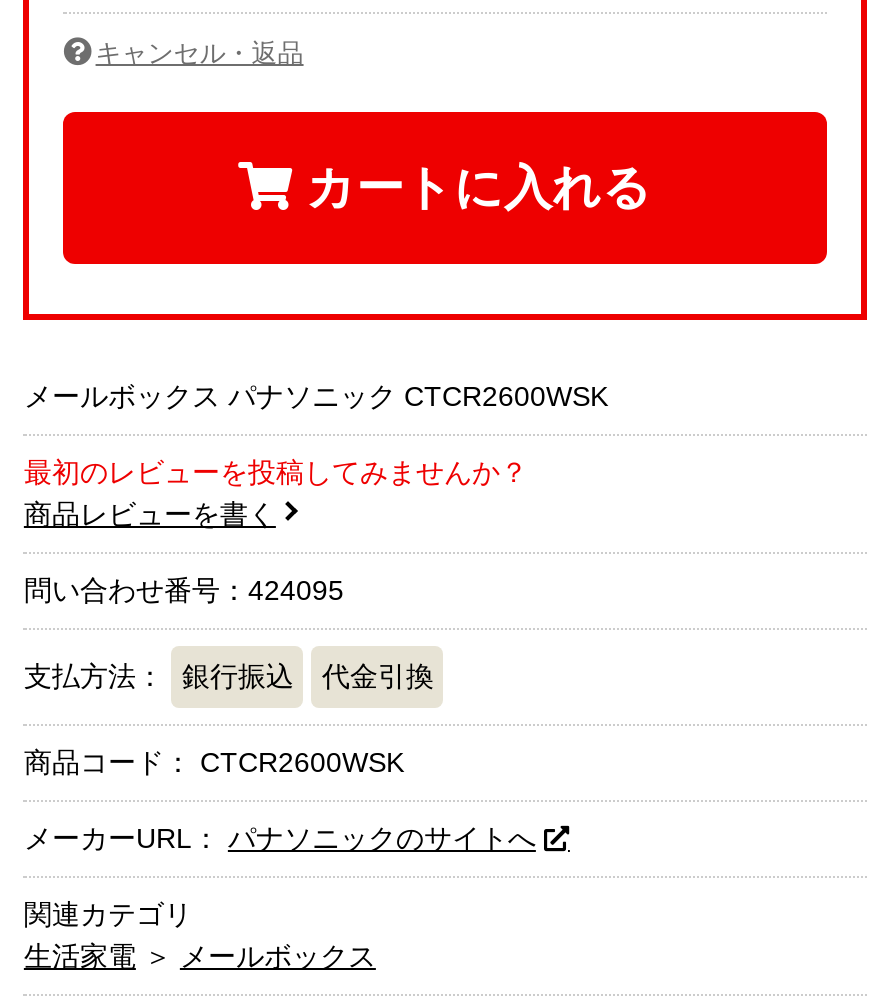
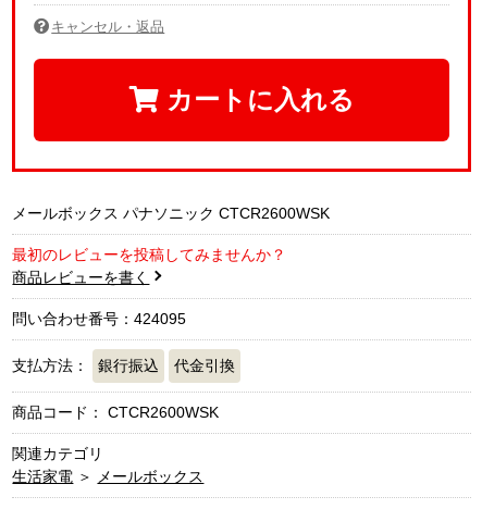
- メーカーURL：パナソニックのサイトへ
